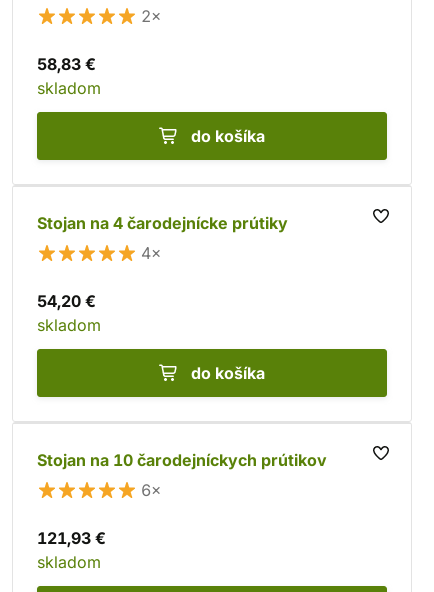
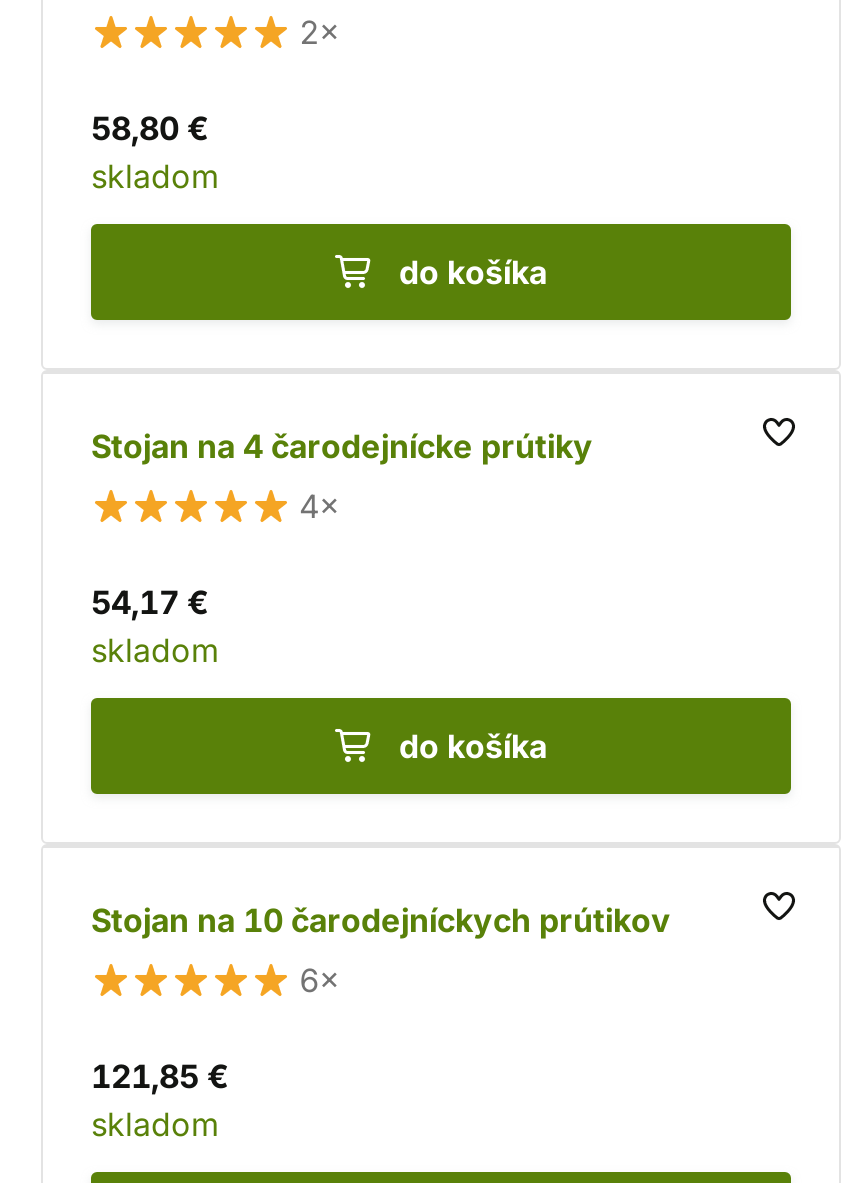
- 58,83 €
+ 58,80 €

- 54,20 €
+ 54,17 €

- 121,93 €
+ 121,85 €
